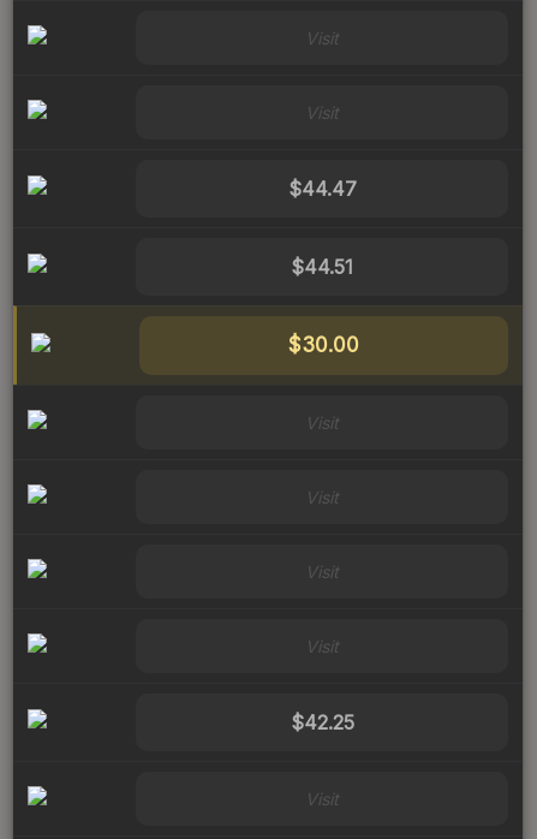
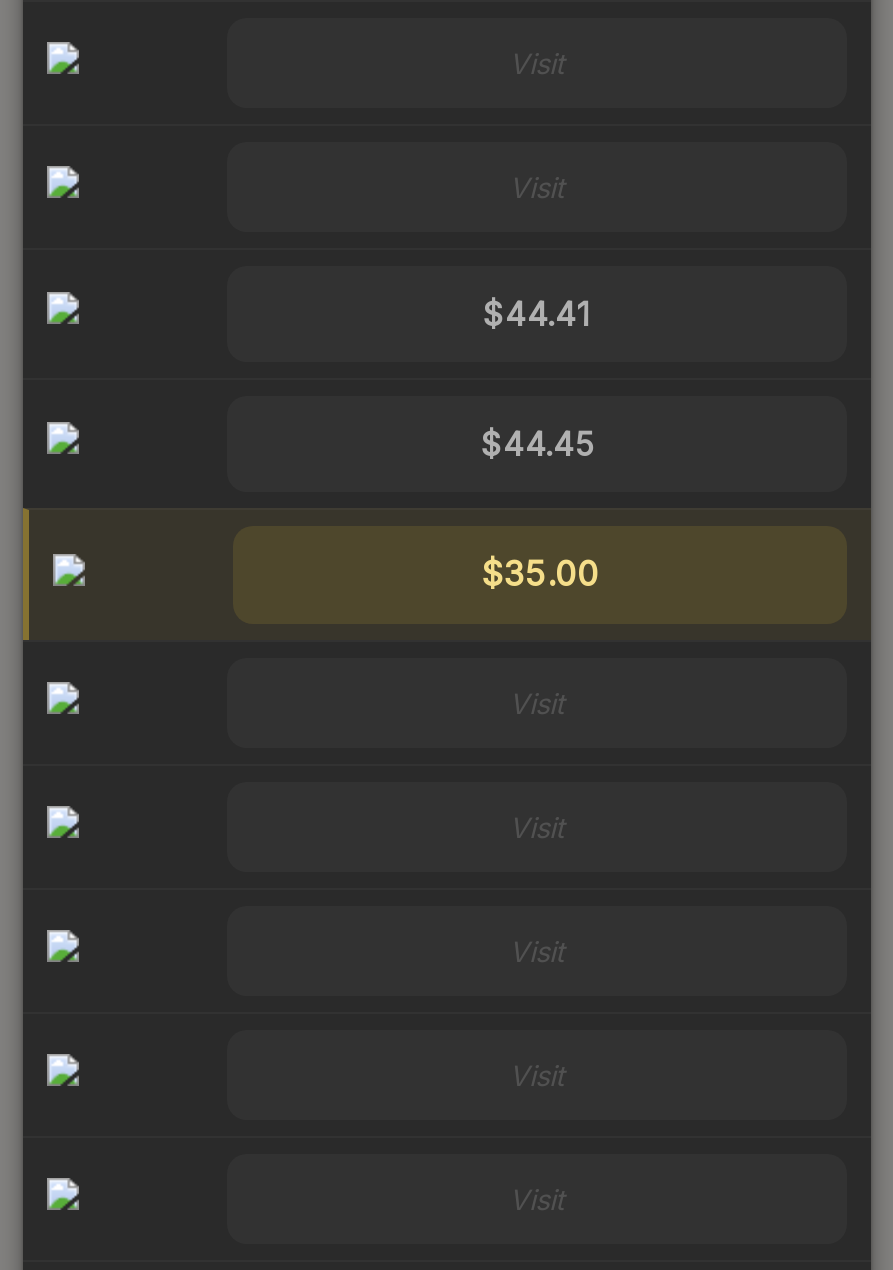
- $44.47
+ $44.41

- $44.51
+ $44.45

- $30.00
+ $35.00

- $42.25
